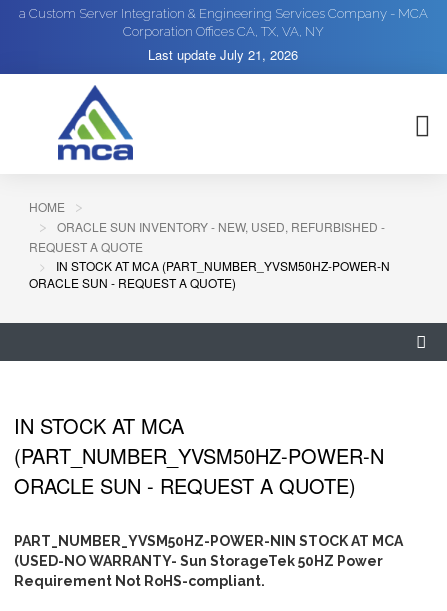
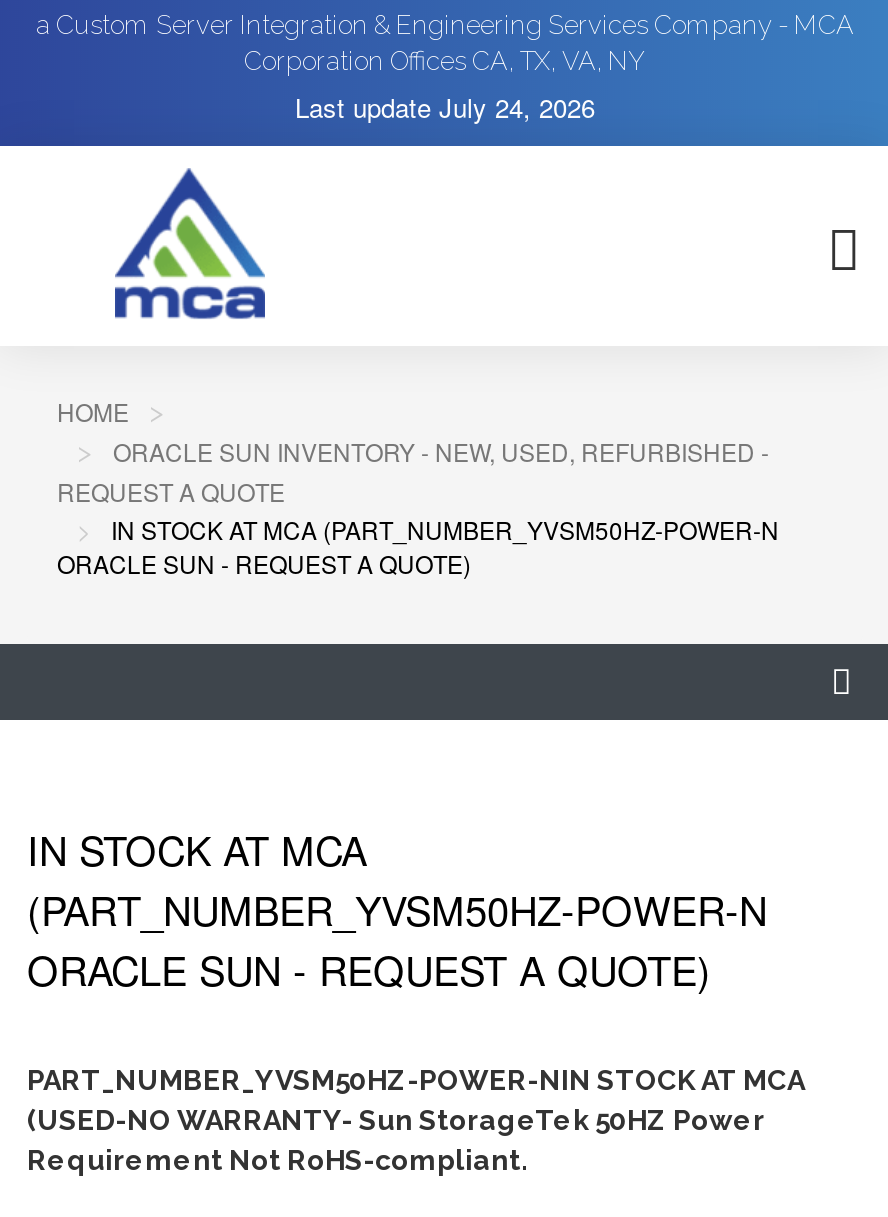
- Last update July 21, 2026
+ Last update July 24, 2026
